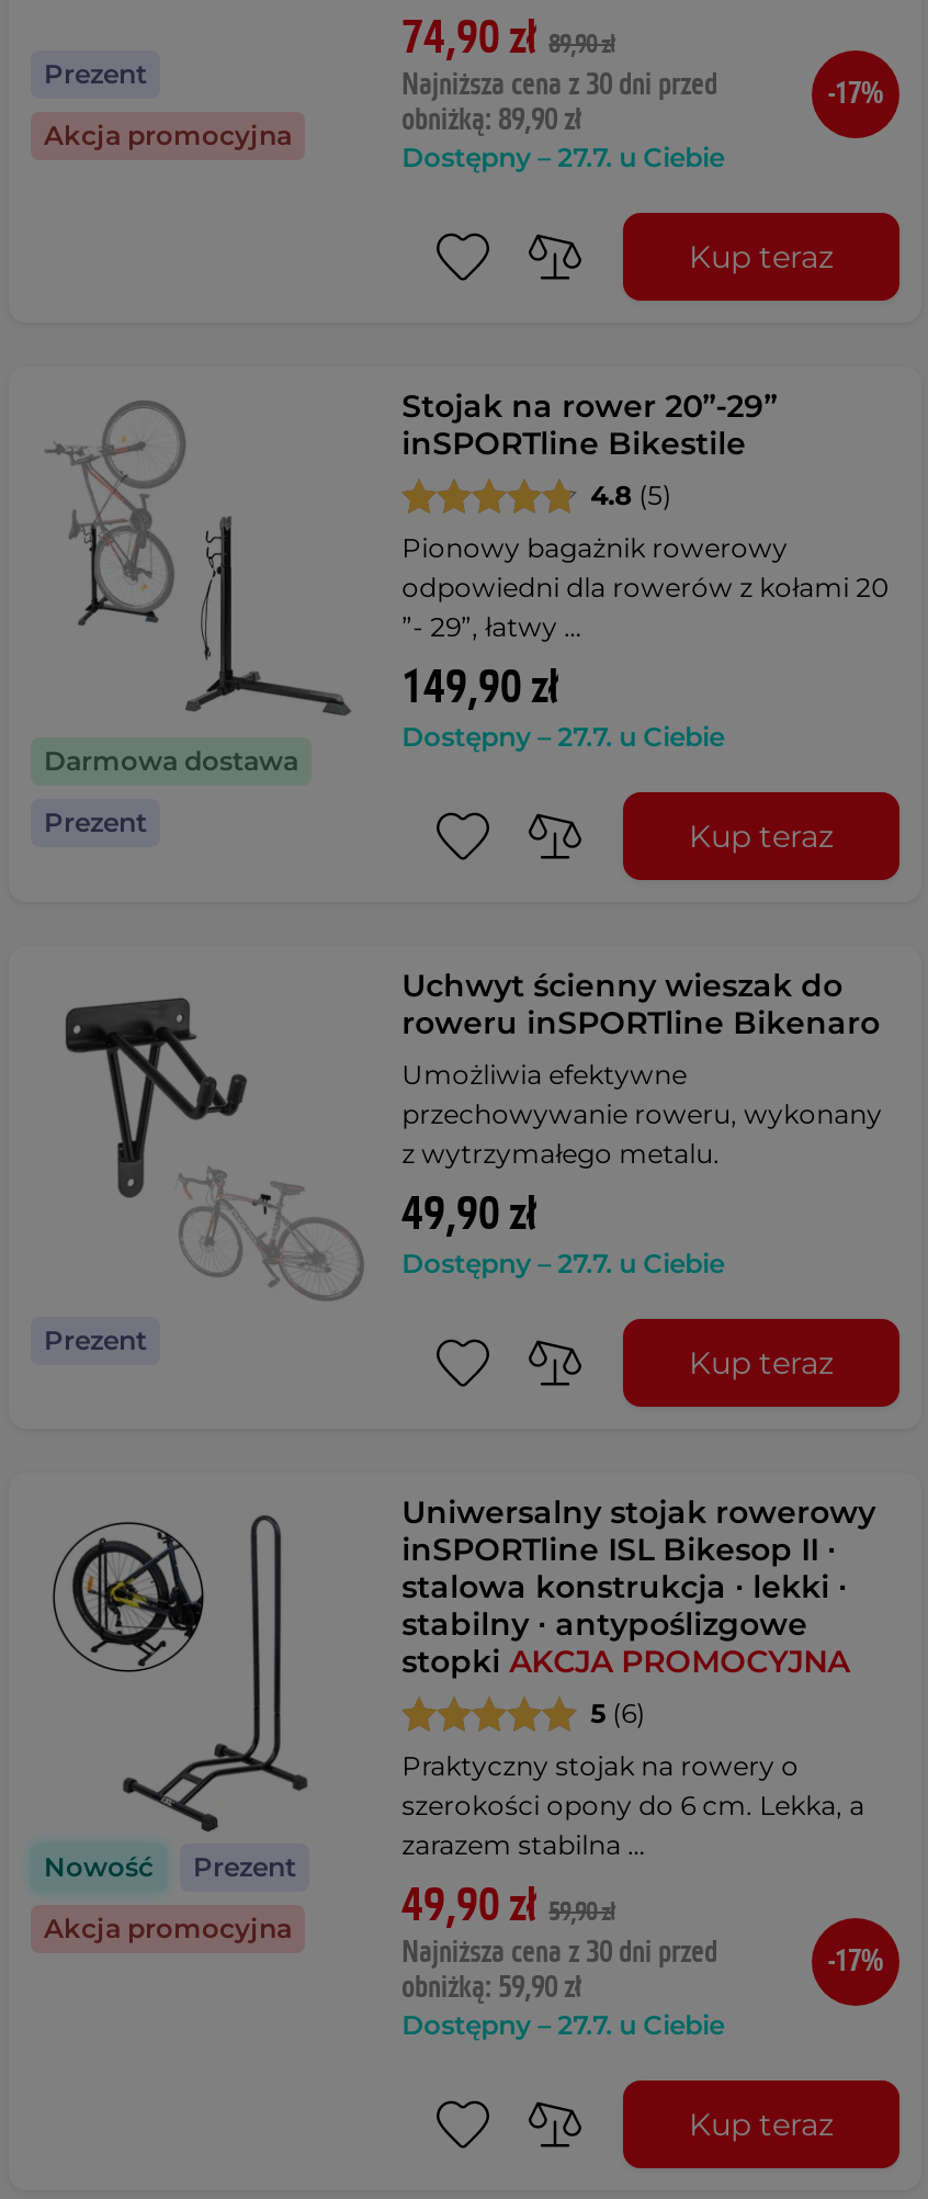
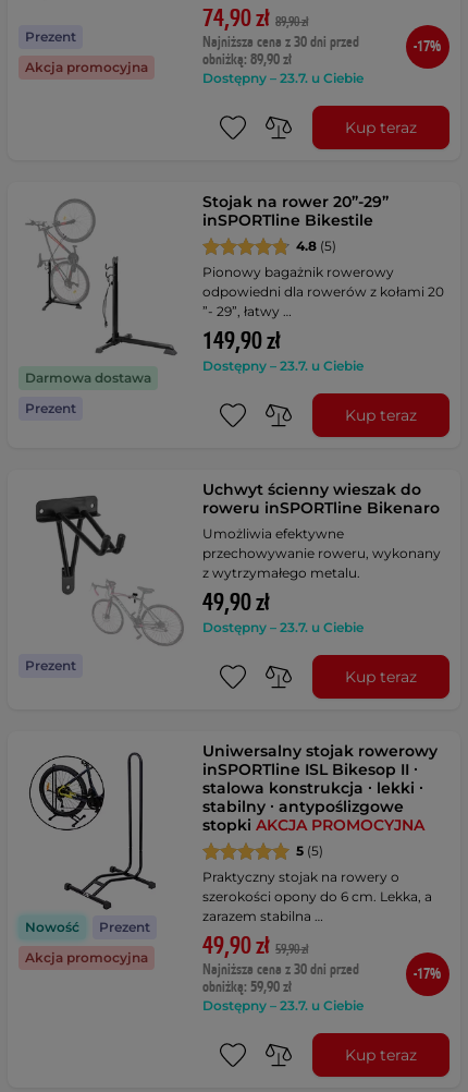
- Dostępny – 27.7. u Ciebie
+ Dostępny – 23.7. u Ciebie

- Dostępny – 27.7. u Ciebie
+ Dostępny – 23.7. u Ciebie

- Dostępny – 27.7. u Ciebie
+ Dostępny – 23.7. u Ciebie

- 5 (6)
+ 5 (5)

- Dostępny – 27.7. u Ciebie
+ Dostępny – 23.7. u Ciebie
